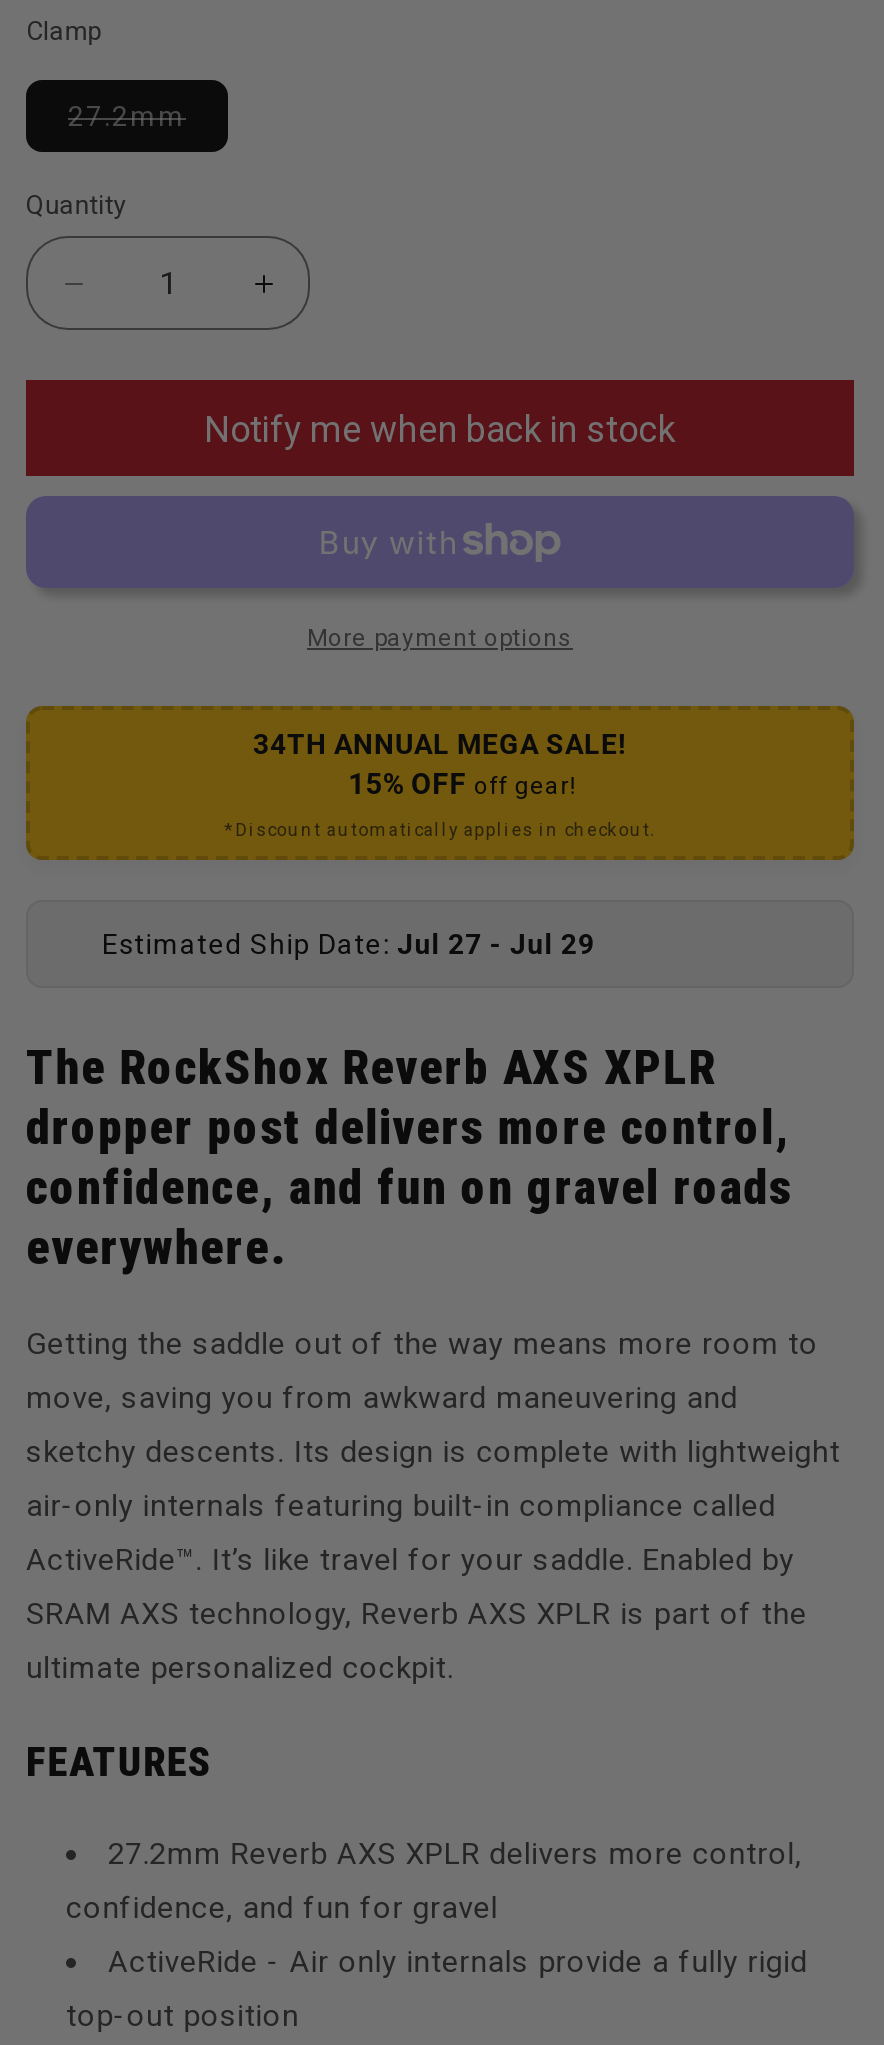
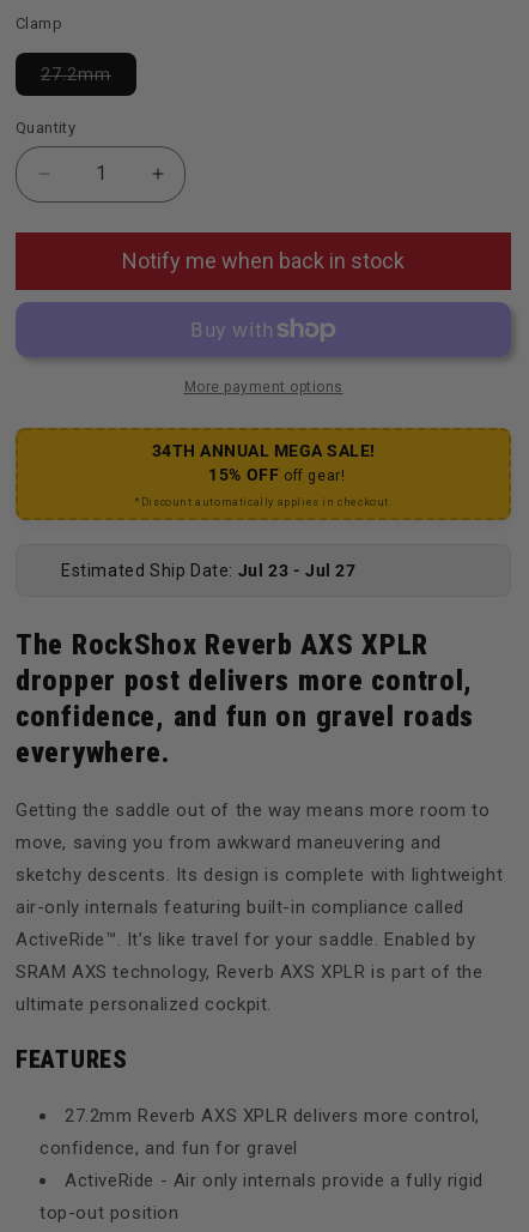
- Estimated Ship Date: Jul 27 - Jul 29
+ Estimated Ship Date: Jul 23 - Jul 27
